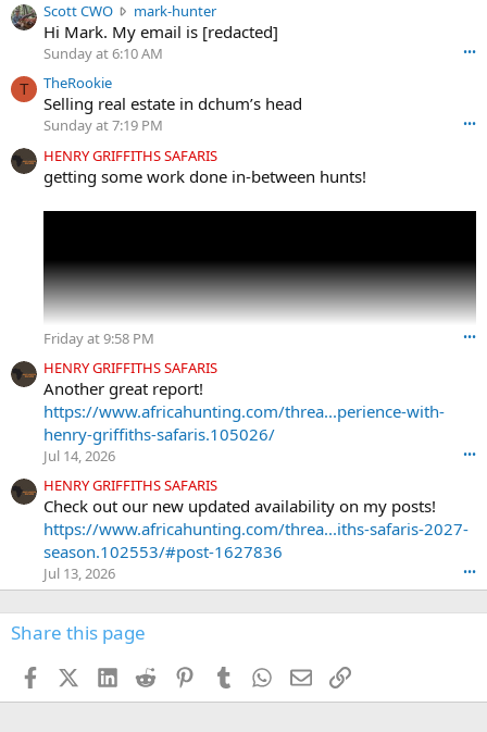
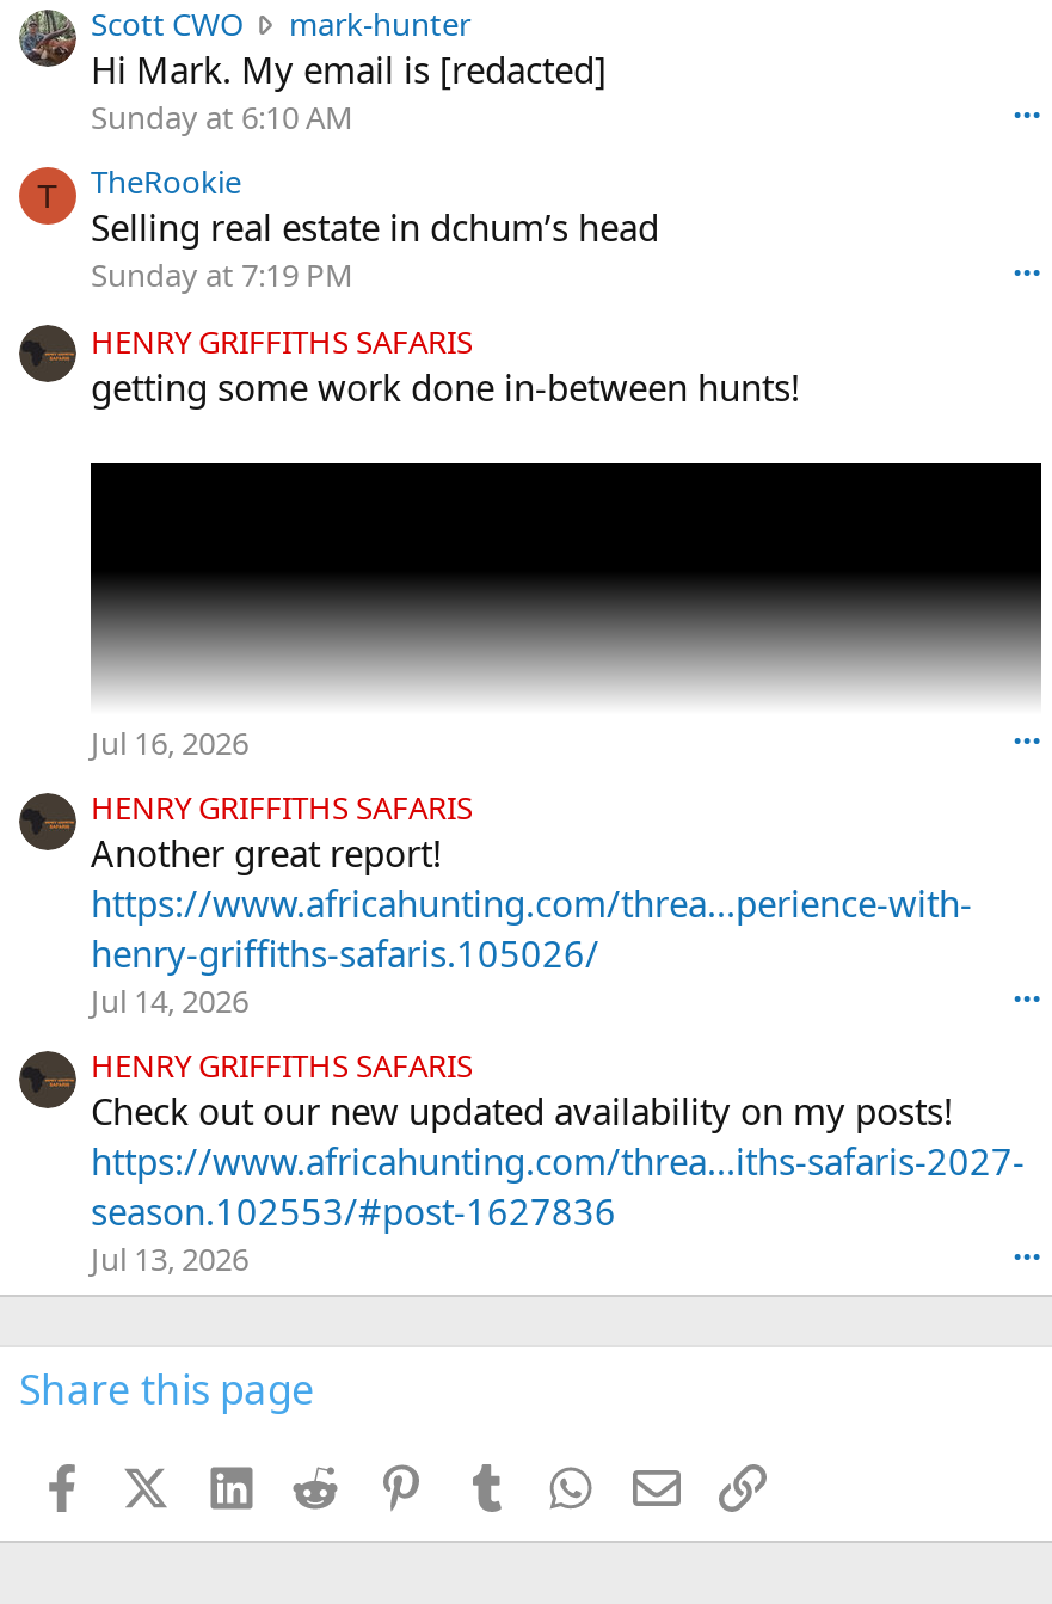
- Friday at 9:58 PM
+ Jul 16, 2026
